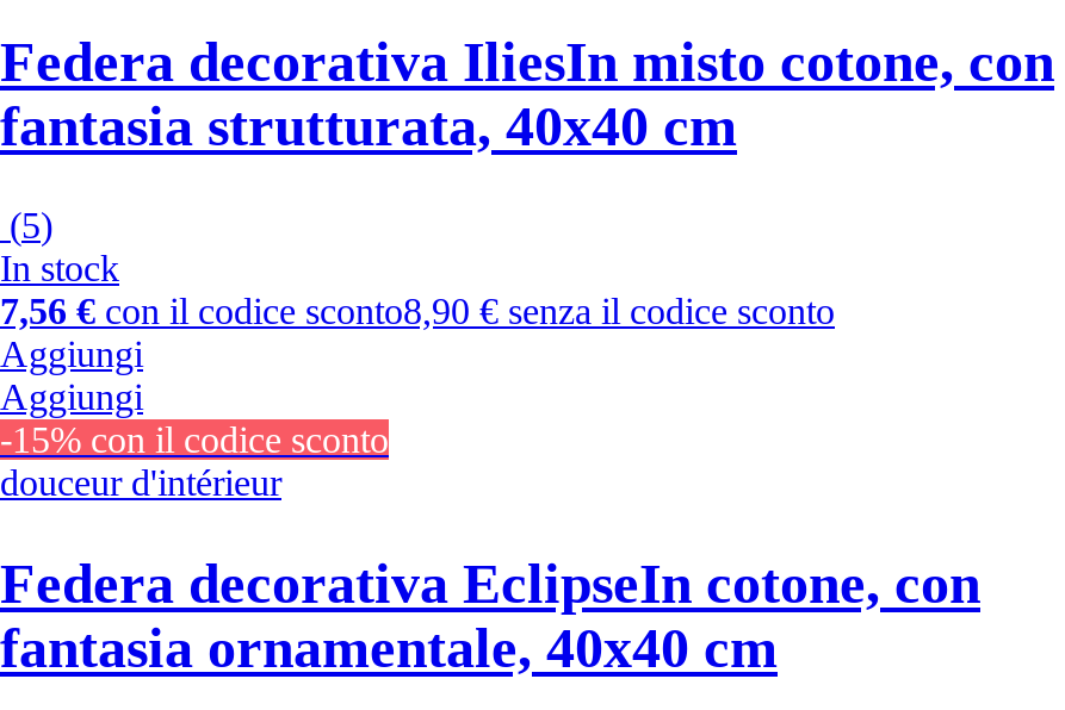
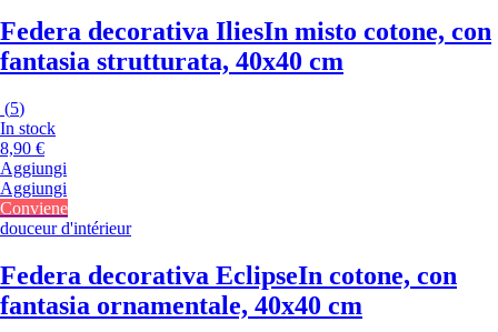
- 7,56 €con il codice sconto8,90 € senza il codice sconto
+ 8,90 €

- -15% con il codice sconto
+ Conviene
